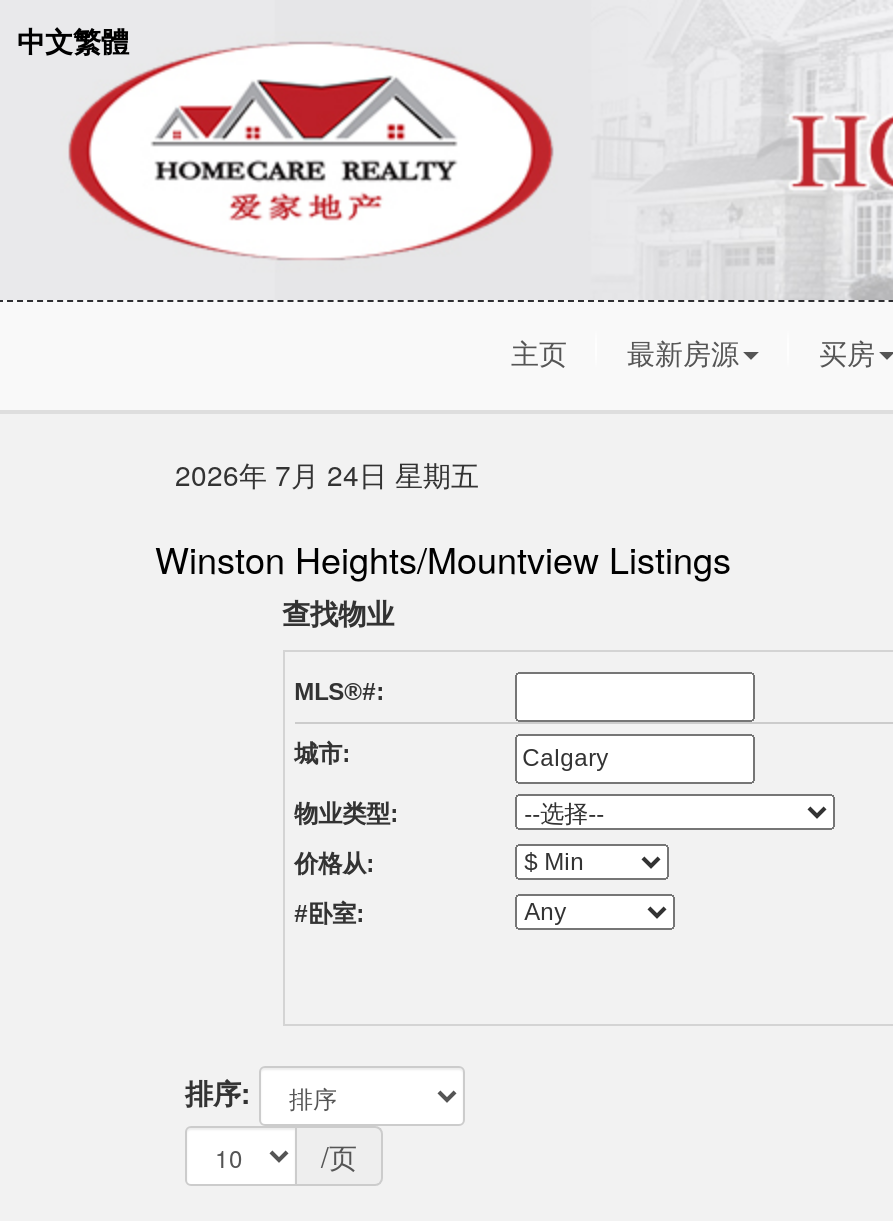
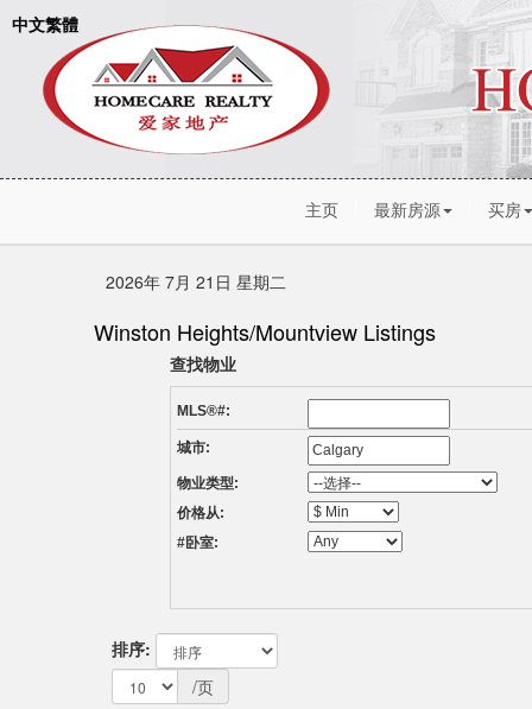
- 2026年 7月 24日 星期五
+ 2026年 7月 21日 星期二
